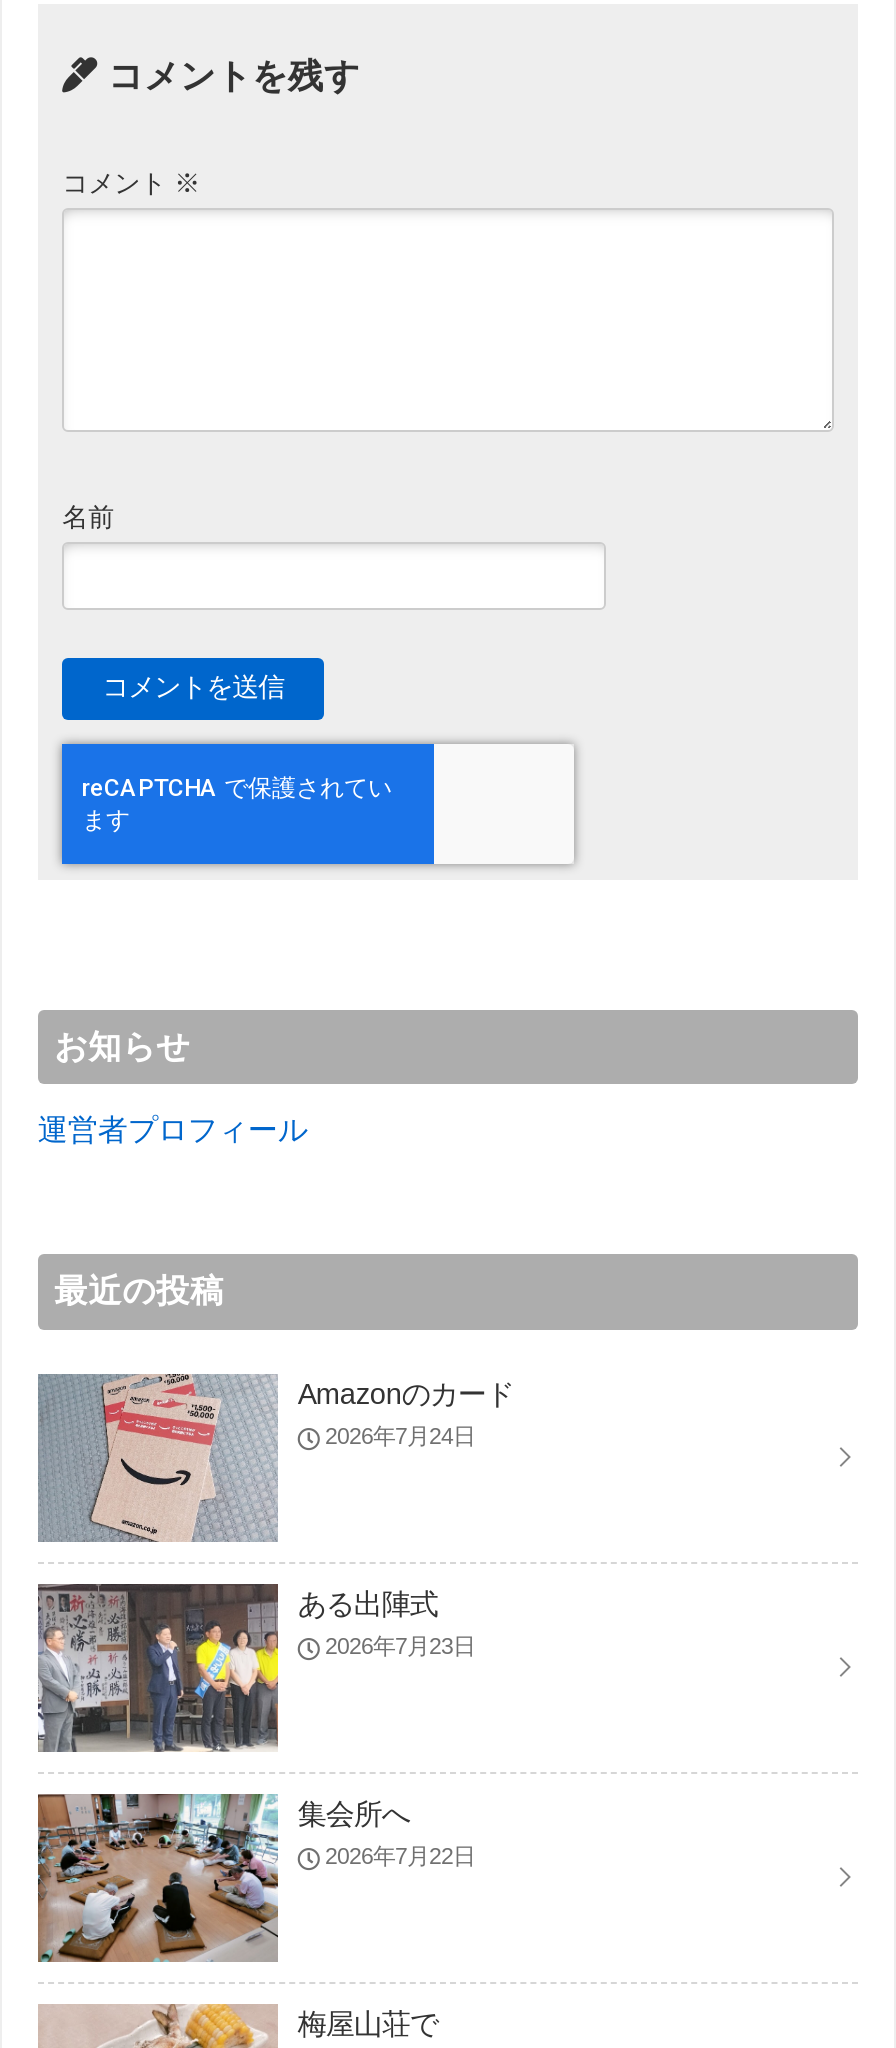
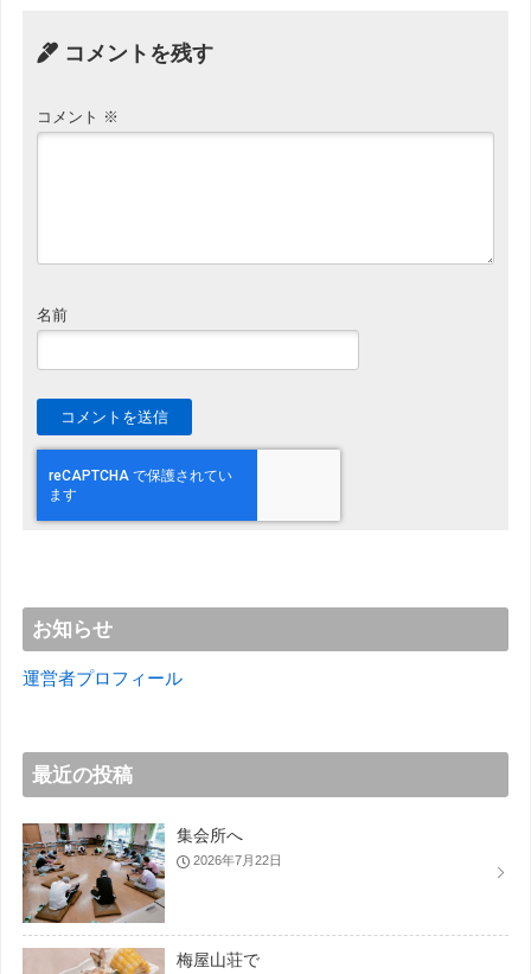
- [image]
- Amazonのカード
- 2026年7月24日

- [image]
- ある出陣式
- 2026年7月23日
